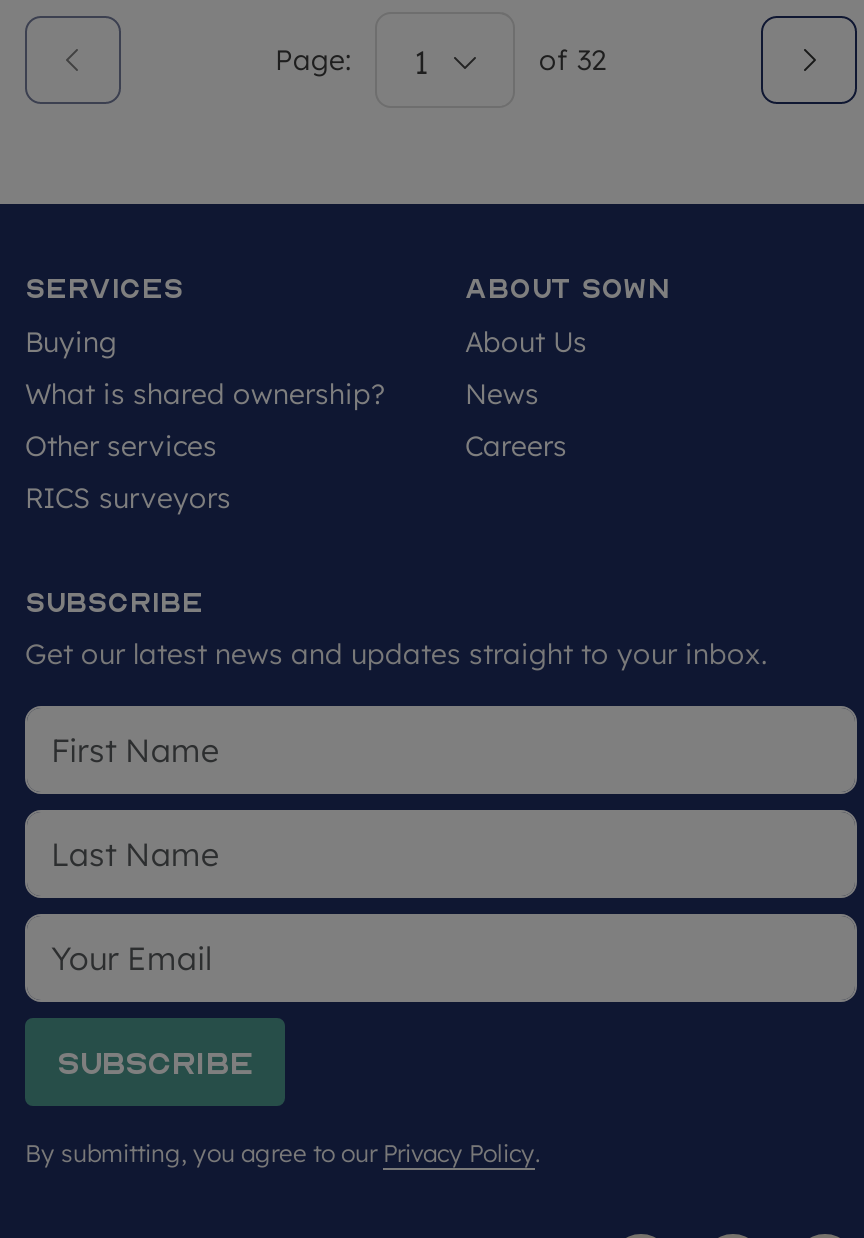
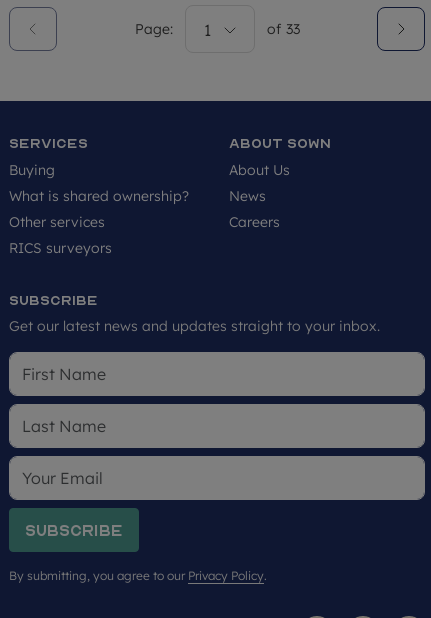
- of 32
+ of 33
